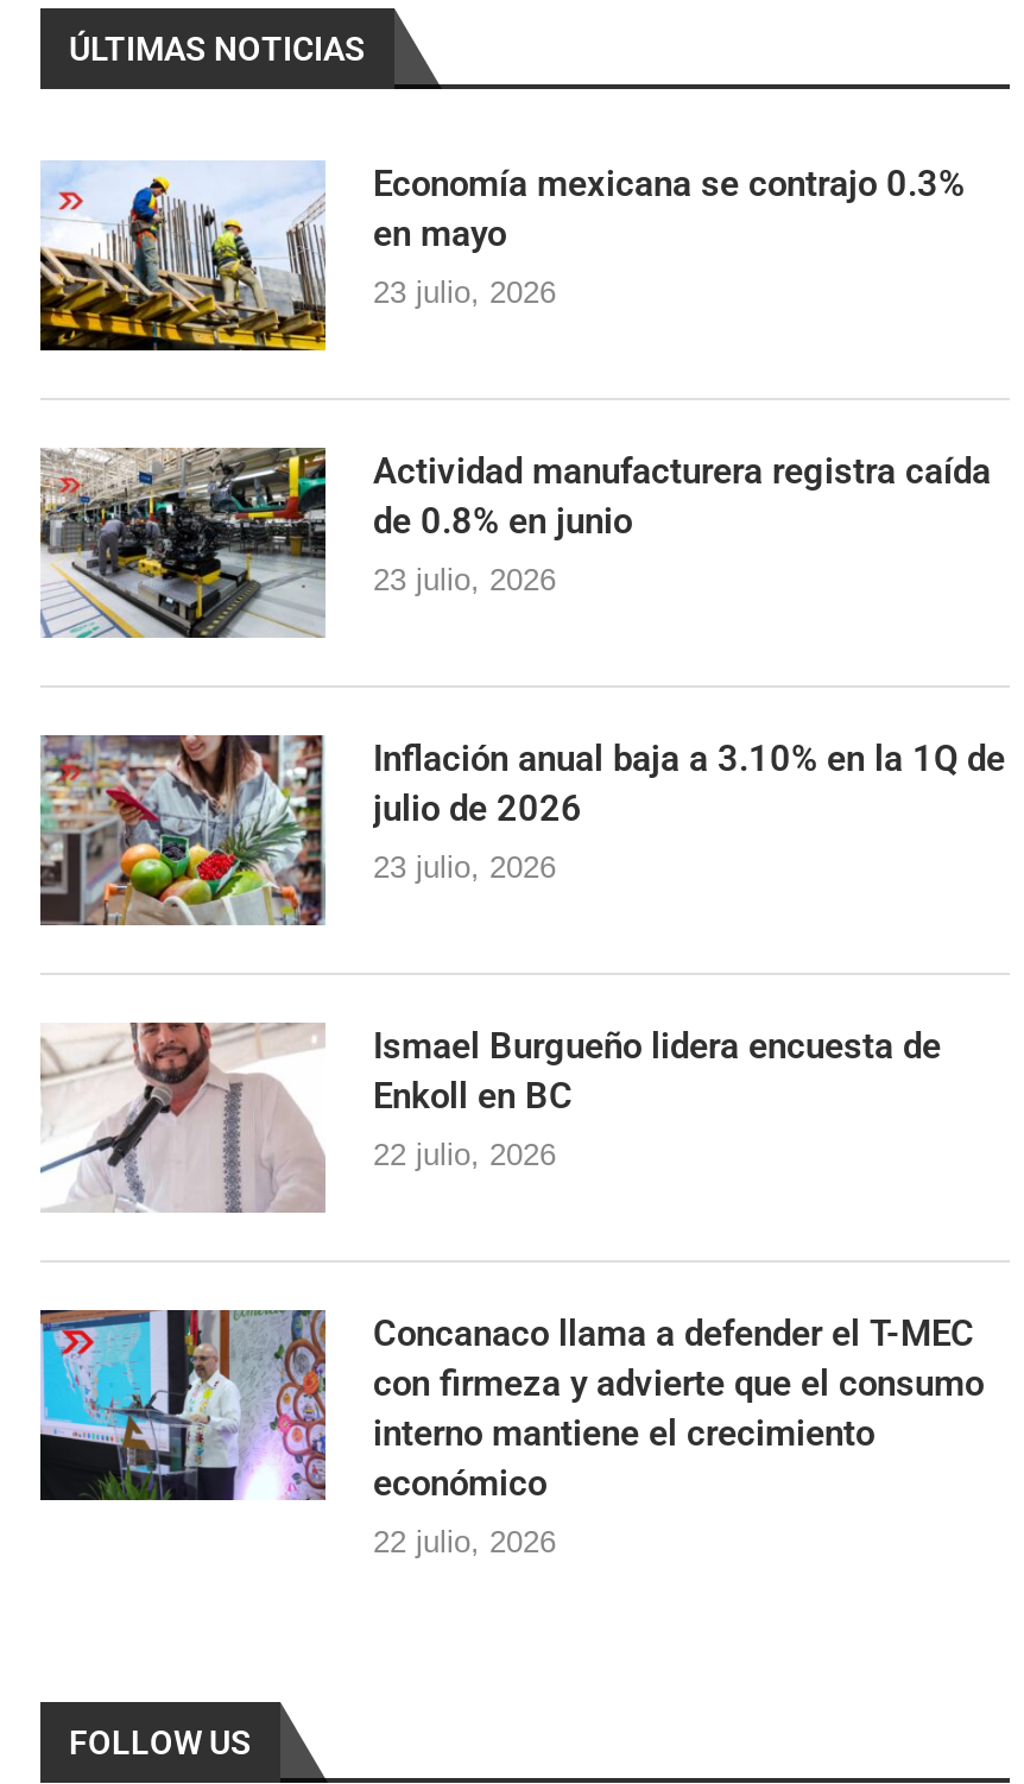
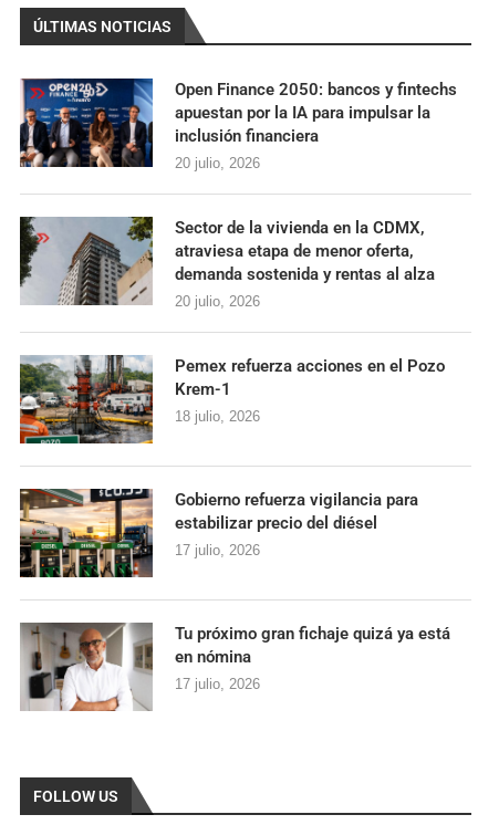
- [image]
- Economía mexicana se contrajo 0.3%
- en mayo
- 23 julio, 2026
+ [image]
+ Open Finance 2050: bancos y fintechs
+ apuestan por la IA para impulsar la
+ inclusión financiera
+ 20 julio, 2026

- [image]
- Actividad manufacturera registra caída
- de 0.8% en junio
- 23 julio, 2026
+ [image]
+ Sector de la vivienda en la CDMX,
+ atraviesa etapa de menor oferta,
+ demanda sostenida y rentas al alza
+ 20 julio, 2026

- [image]
- Inflación anual baja a 3.10% en la 1Q de
- julio de 2026
- 23 julio, 2026
+ [image]
+ Pemex refuerza acciones en el Pozo
+ Krem-1
+ 18 julio, 2026

- [image]
- Ismael Burgueño lidera encuesta de
- Enkoll en BC
- 22 julio, 2026
+ [image]
+ Gobierno refuerza vigilancia para
+ estabilizar precio del diésel
+ 17 julio, 2026

- [image]
- Concanaco llama a defender el T-MEC
- con firmeza y advierte que el consumo
- interno mantiene el crecimiento
- económico
- 22 julio, 2026
+ [image]
+ Tu próximo gran fichaje quizá ya está
+ en nómina
+ 17 julio, 2026
